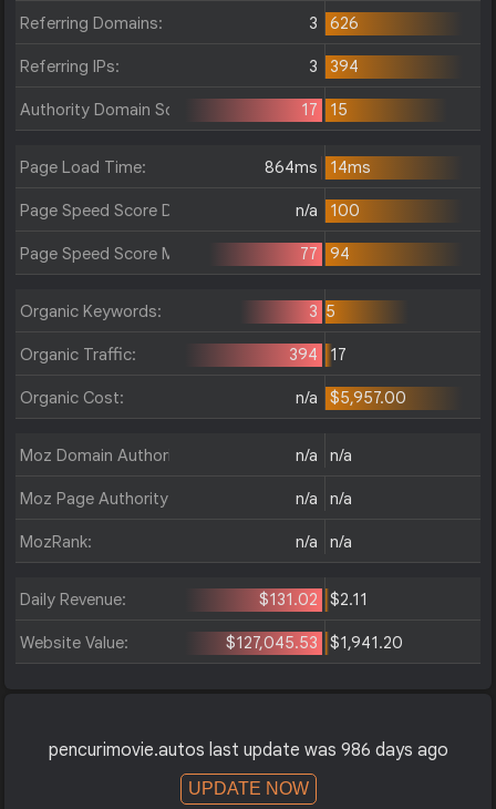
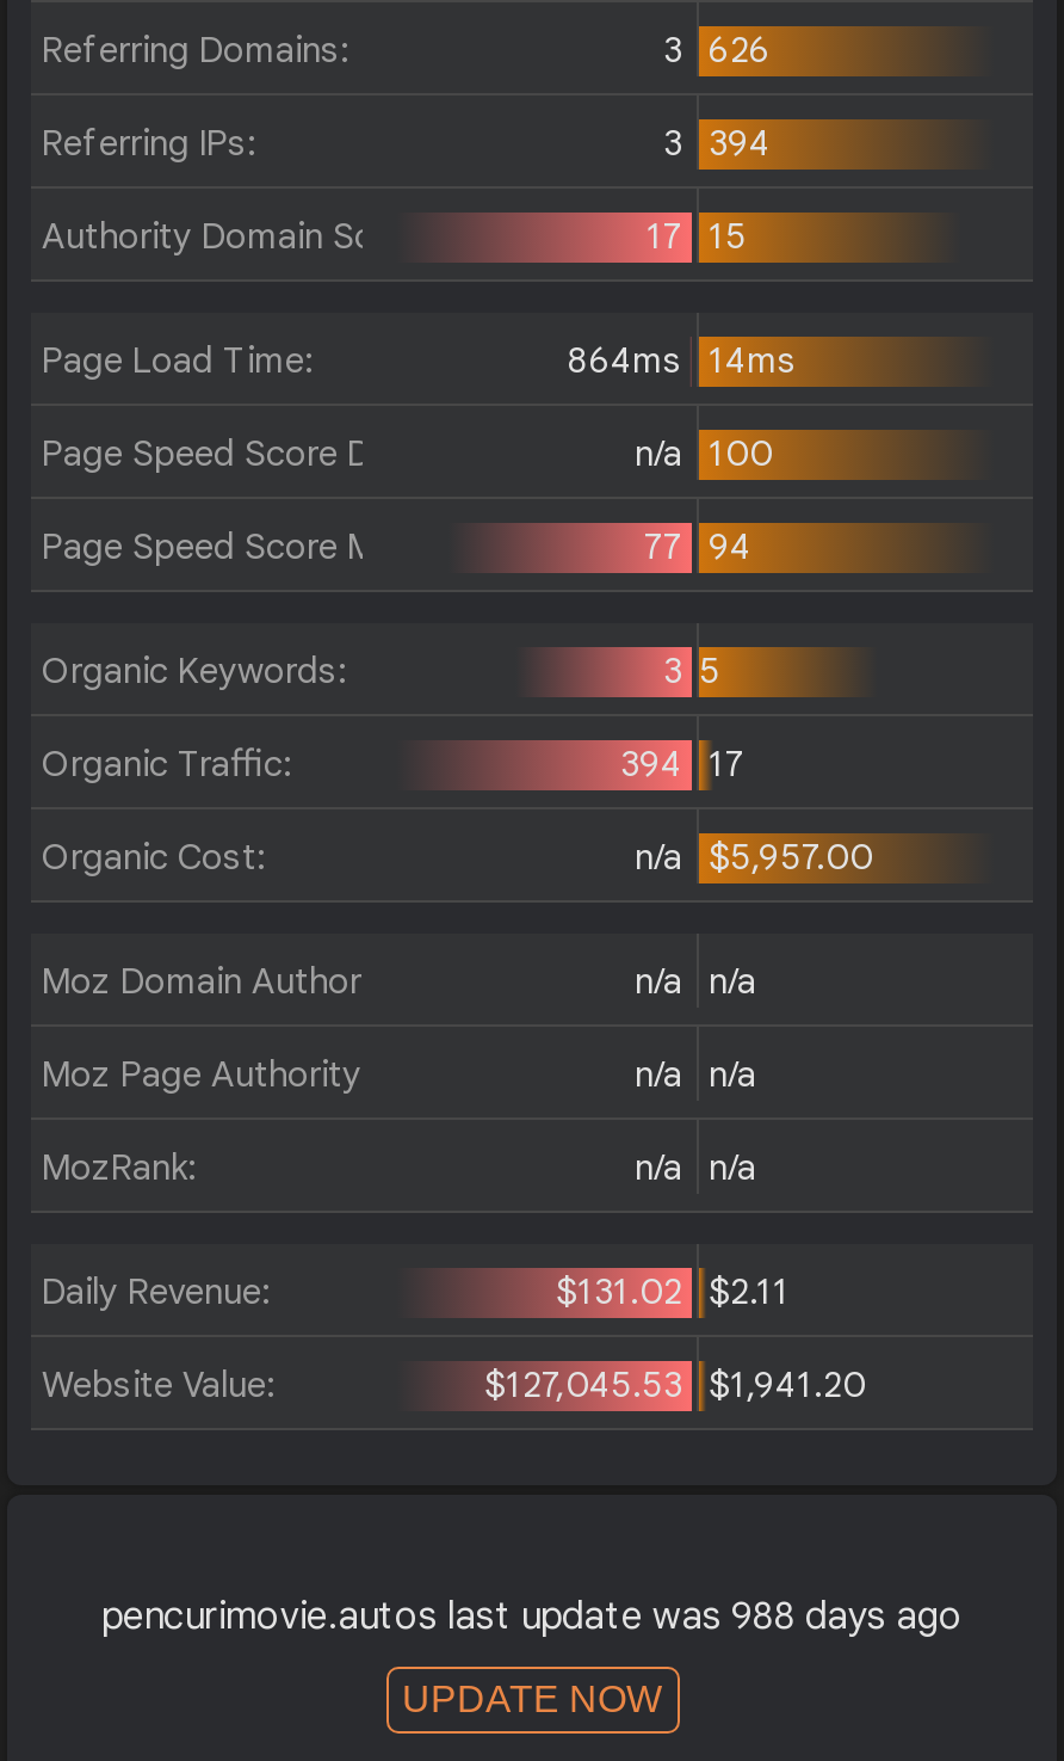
- pencurimovie.autos last update was 986 days ago
+ pencurimovie.autos last update was 988 days ago
